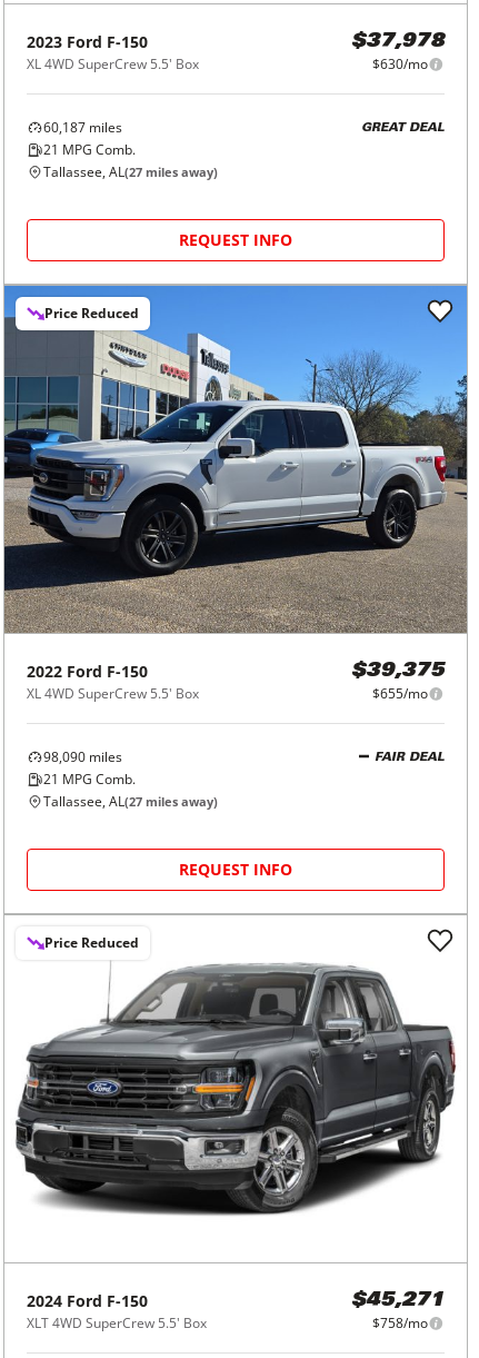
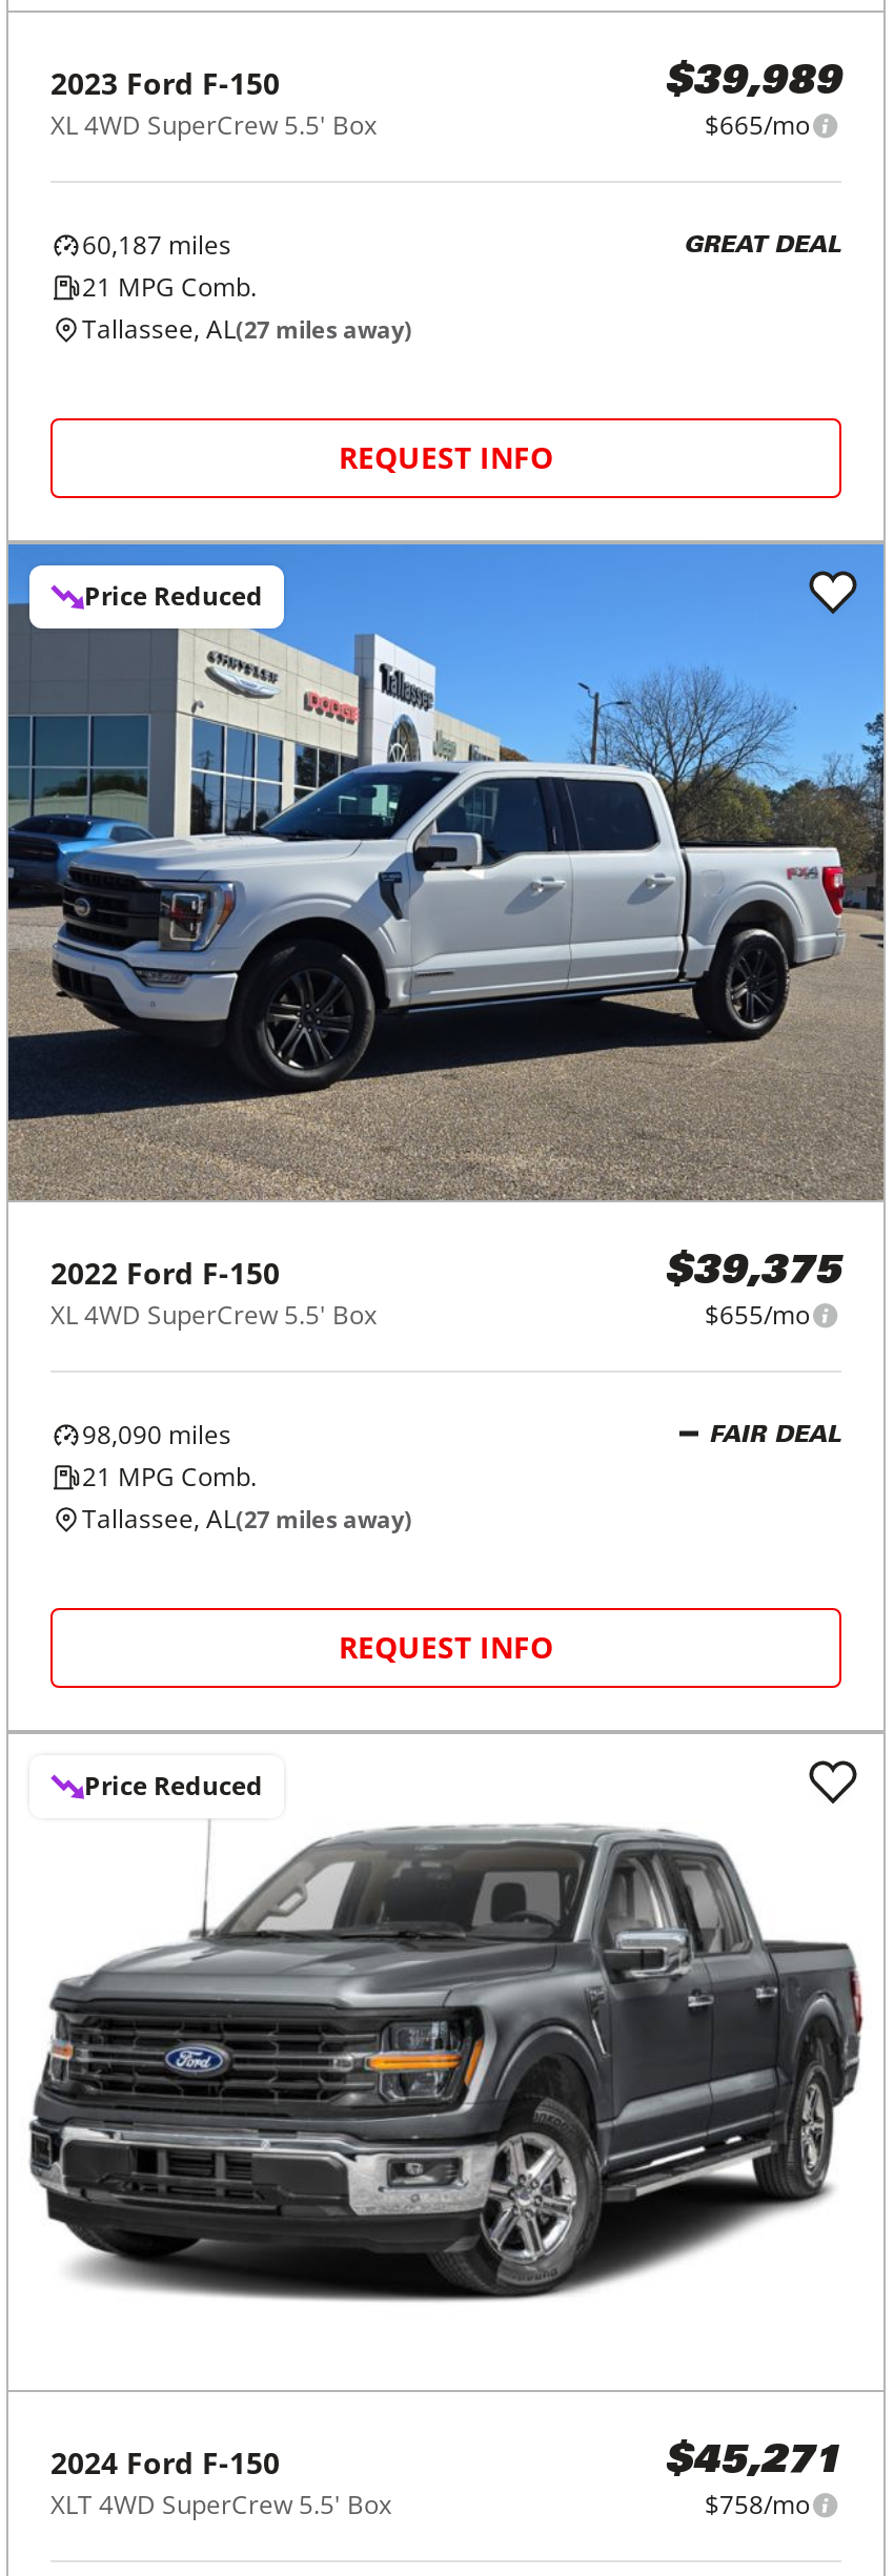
- $37,978
- $630/mo
+ $39,989
+ $665/mo
